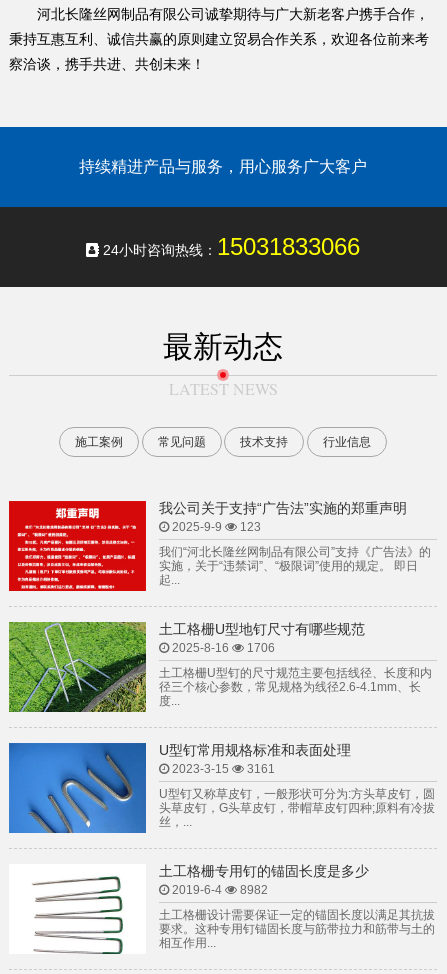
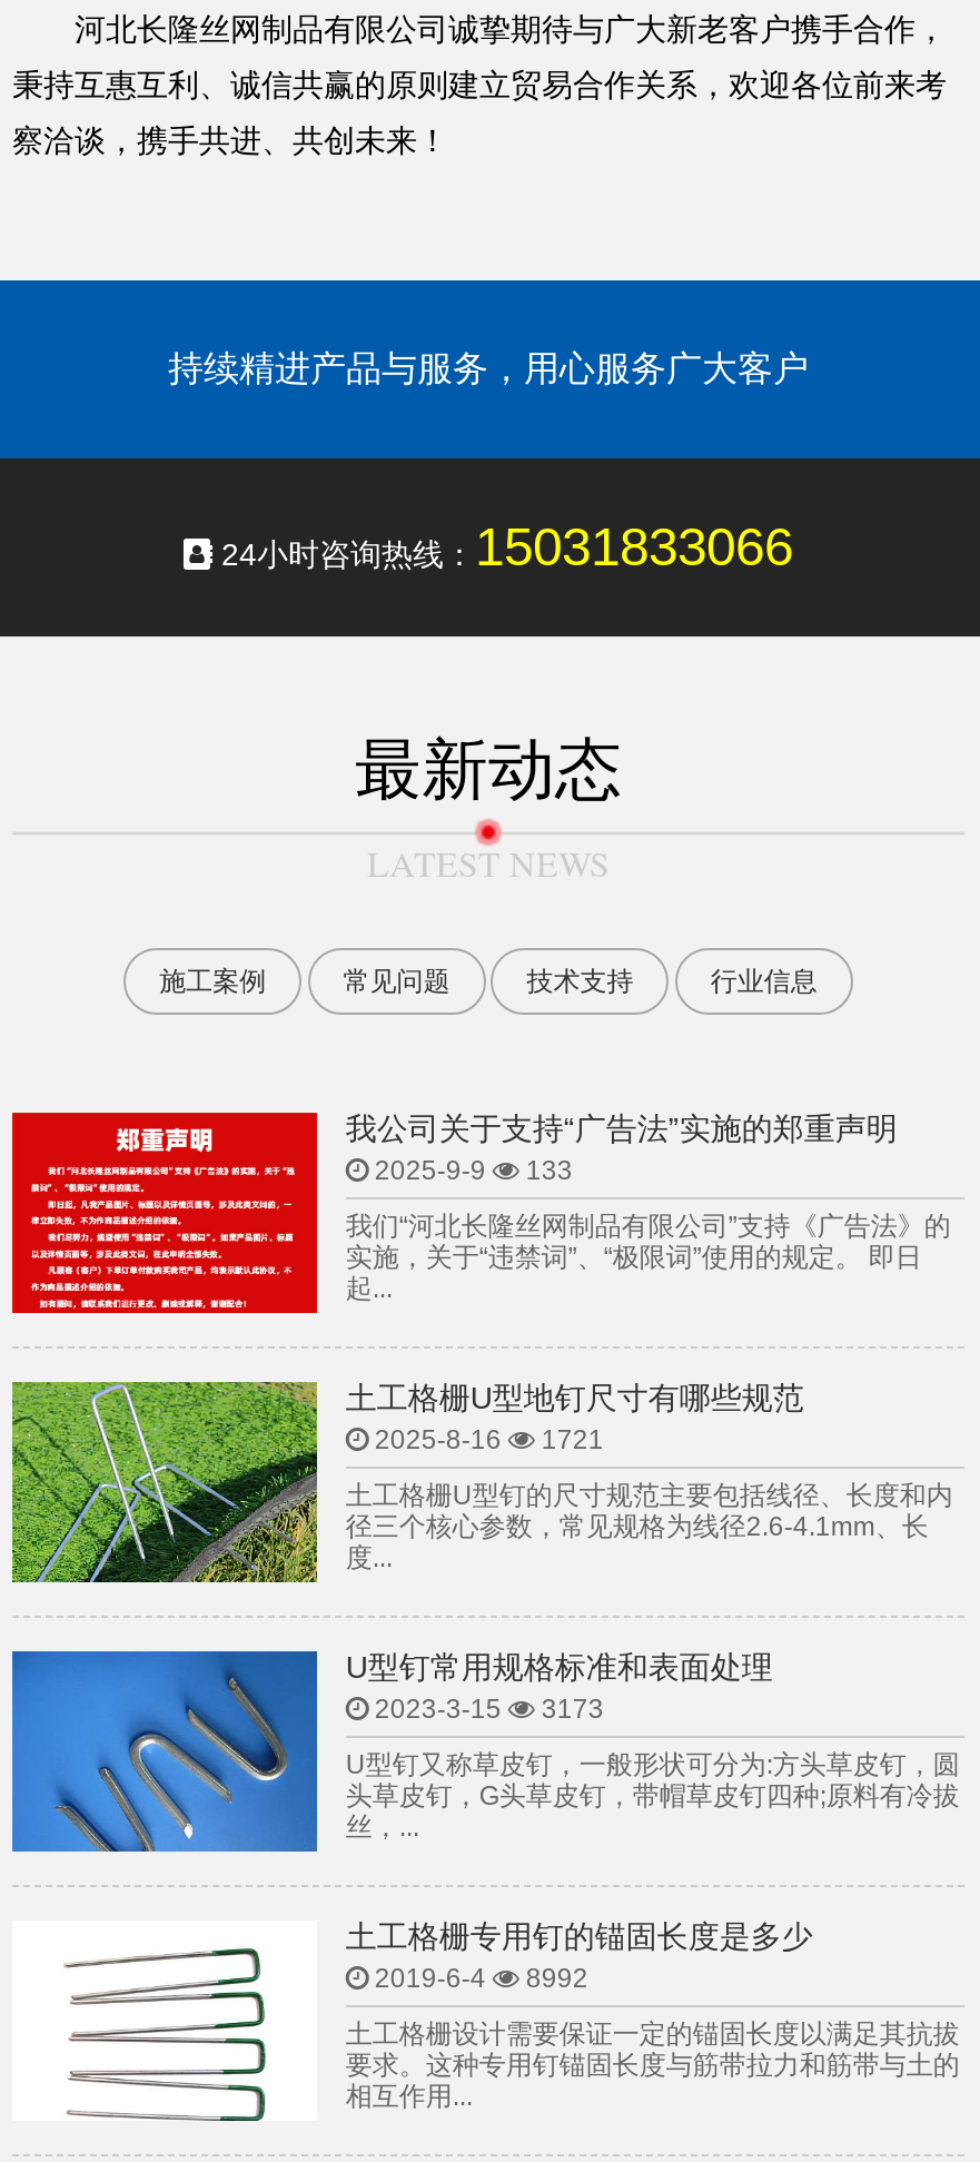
- 2025-9-9 123
+ 2025-9-9 133

- 2025-8-16 1706
+ 2025-8-16 1721

- 2023-3-15 3161
+ 2023-3-15 3173

- 2019-6-4 8982
+ 2019-6-4 8992
